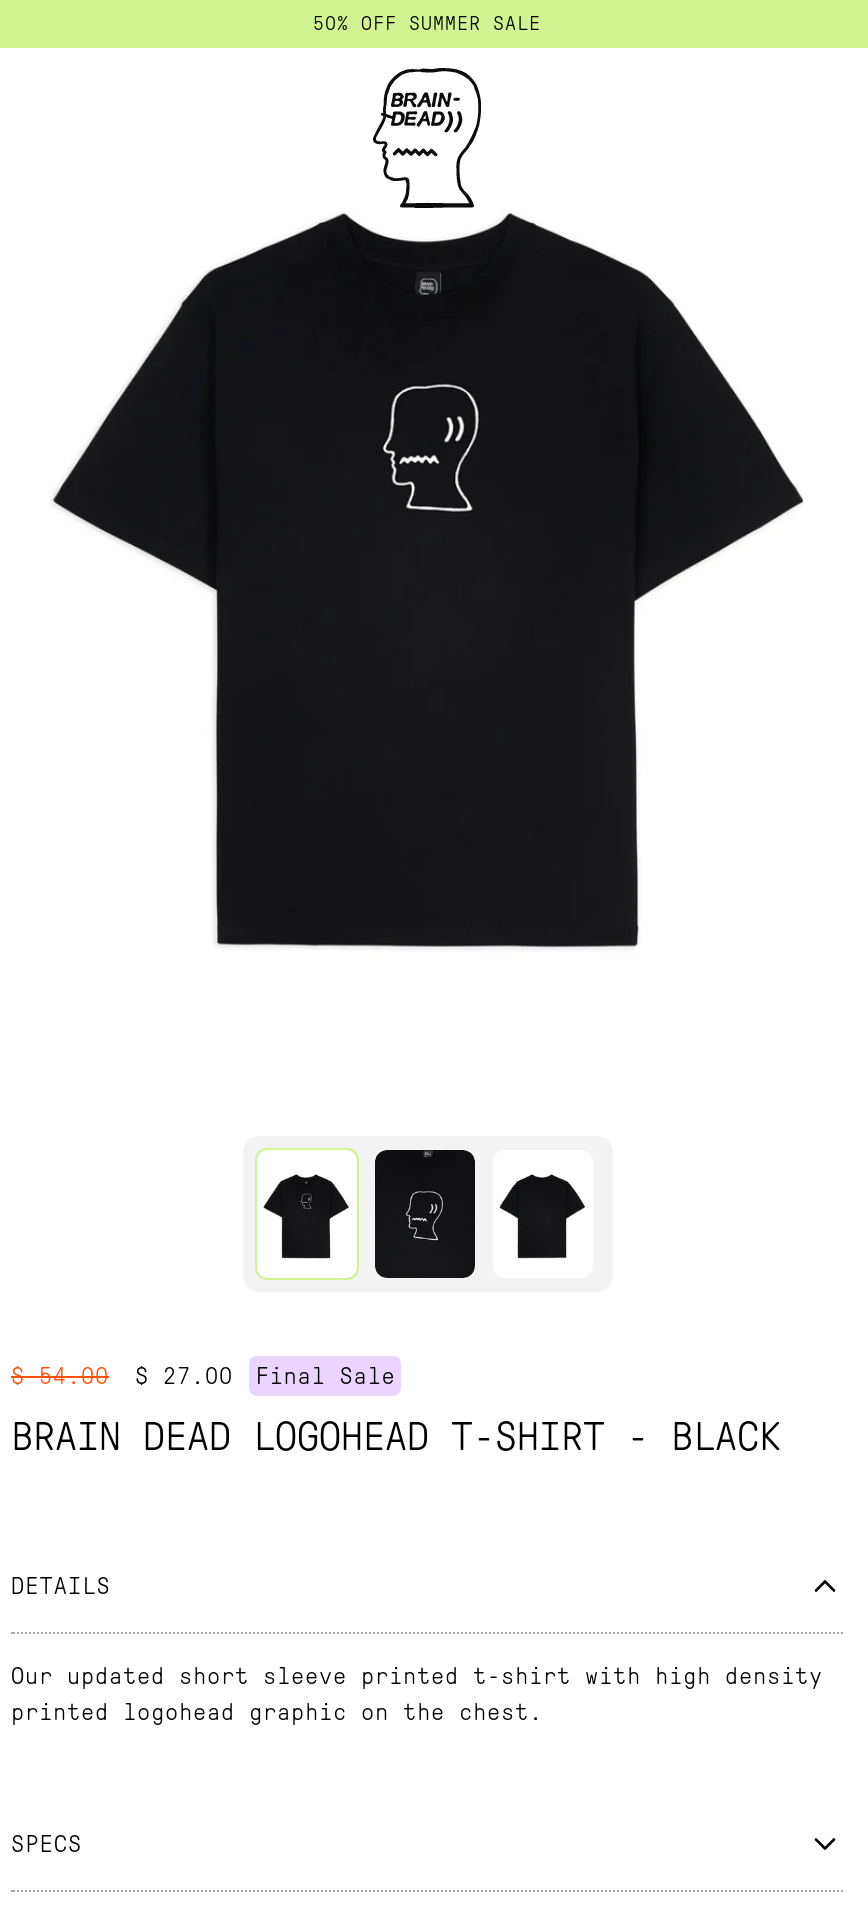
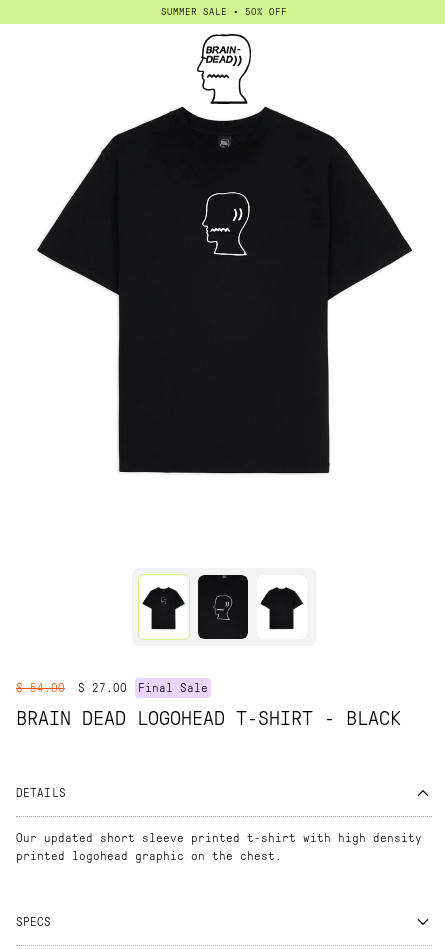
- 50% OFF SUMMER SALE
+ SUMMER SALE • 50% OFF
